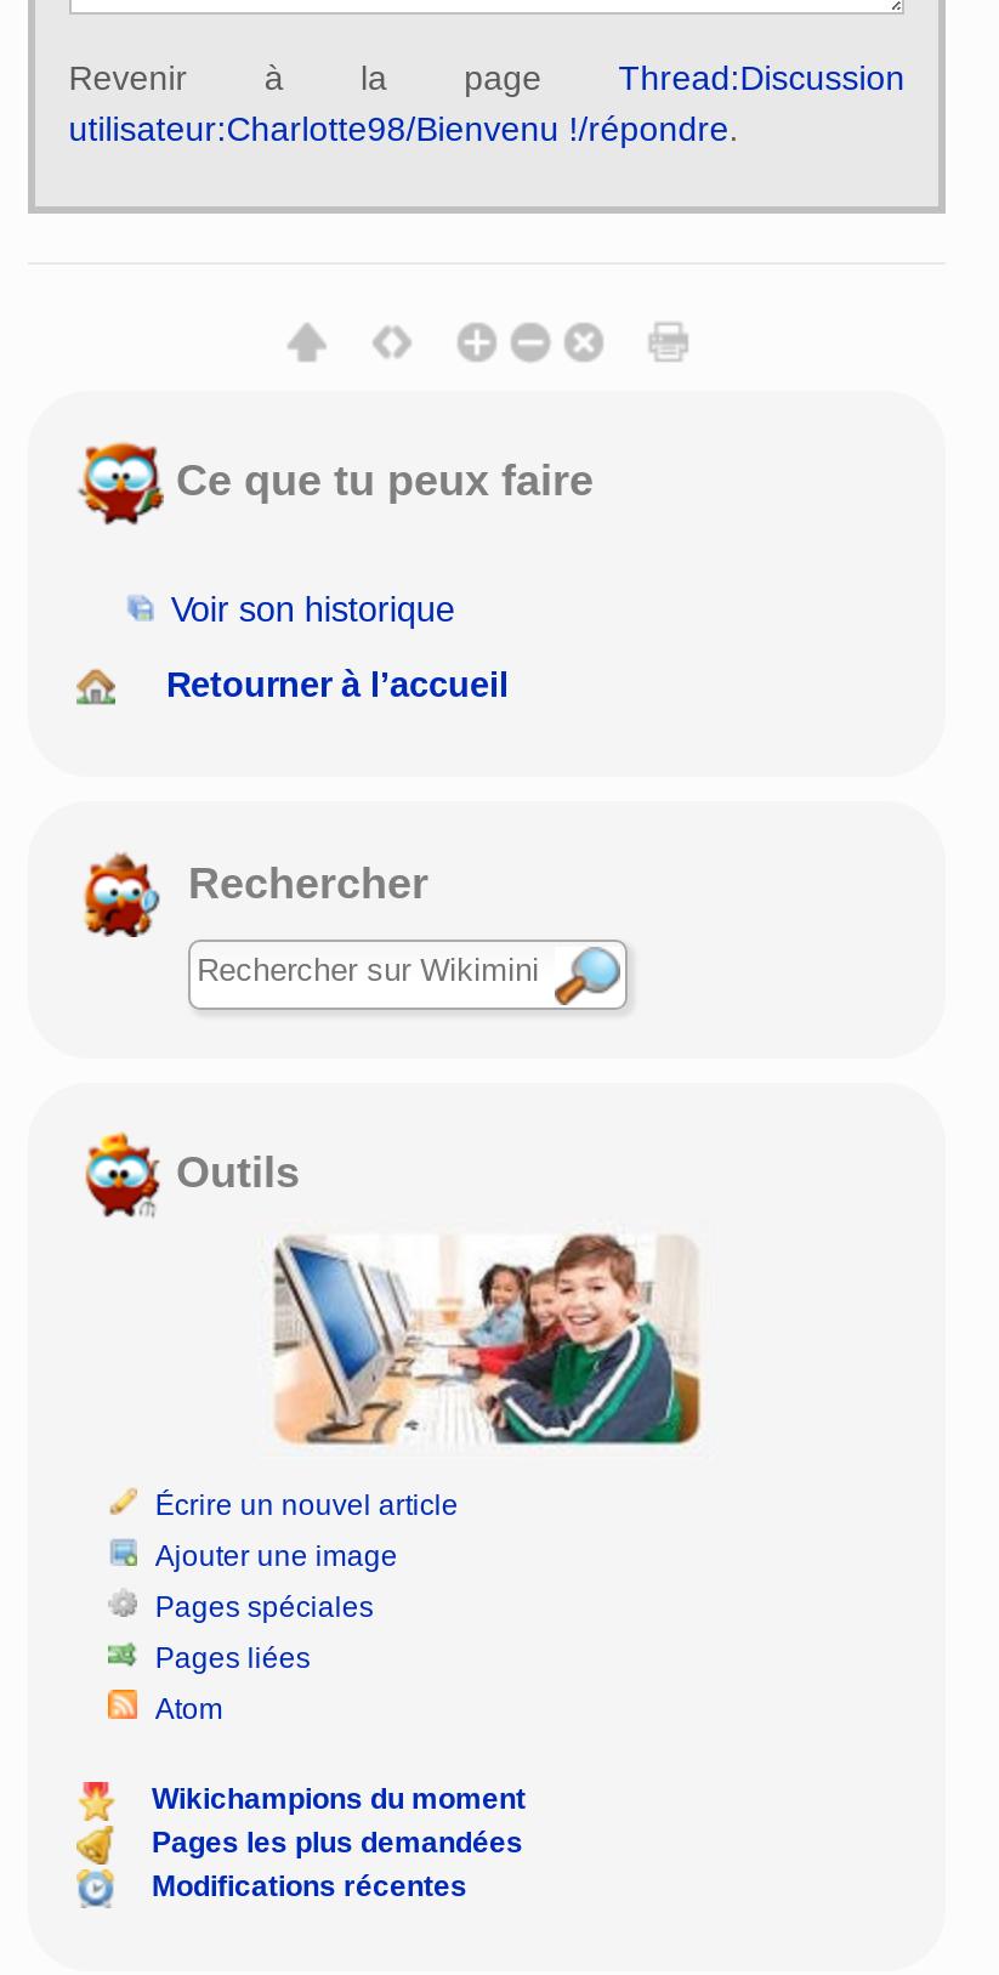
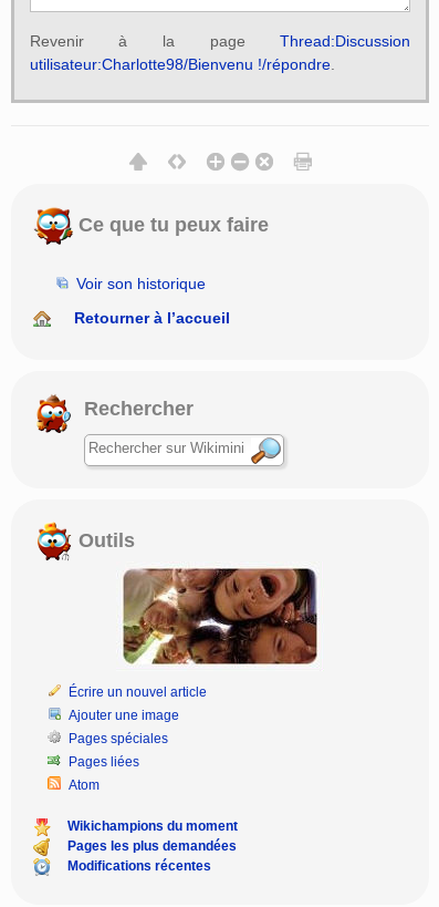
- [image]
+ [image]
